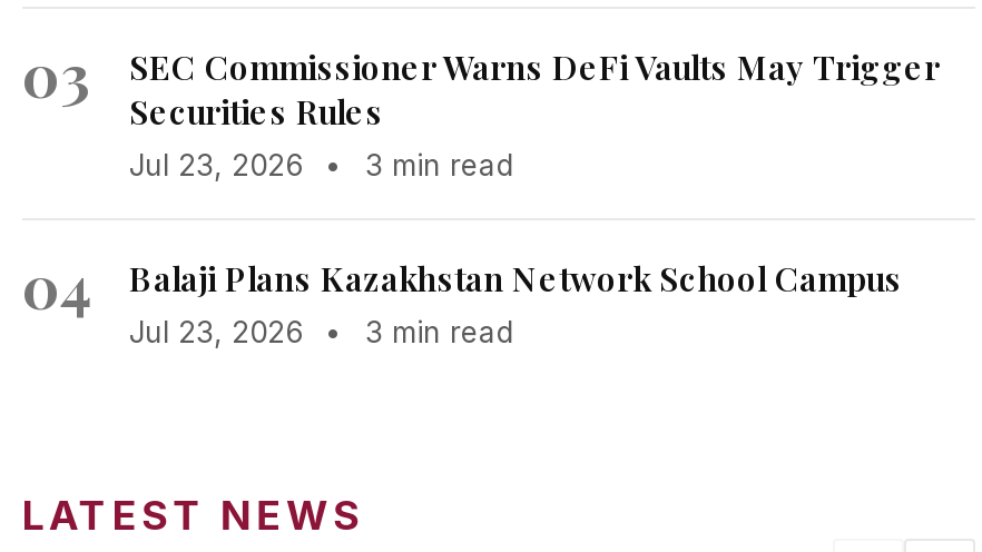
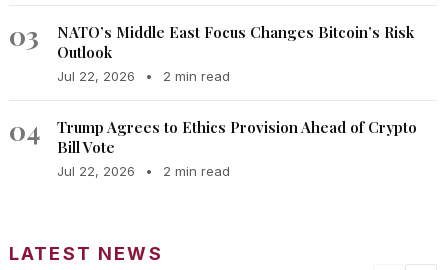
- SEC Commissioner Warns DeFi Vaults May Trigger
- Securities Rules
- Jul 23, 2026 • 3 min read
+ NATO’s Middle East Focus Changes Bitcoin’s Risk
+ Outlook
+ Jul 22, 2026 • 2 min read

- Balaji Plans Kazakhstan Network School Campus
- Jul 23, 2026 • 3 min read
+ Trump Agrees to Ethics Provision Ahead of Crypto
+ Bill Vote
+ Jul 22, 2026 • 2 min read
